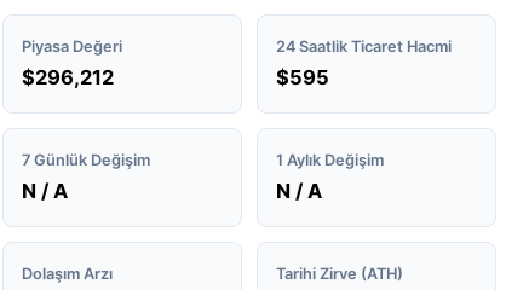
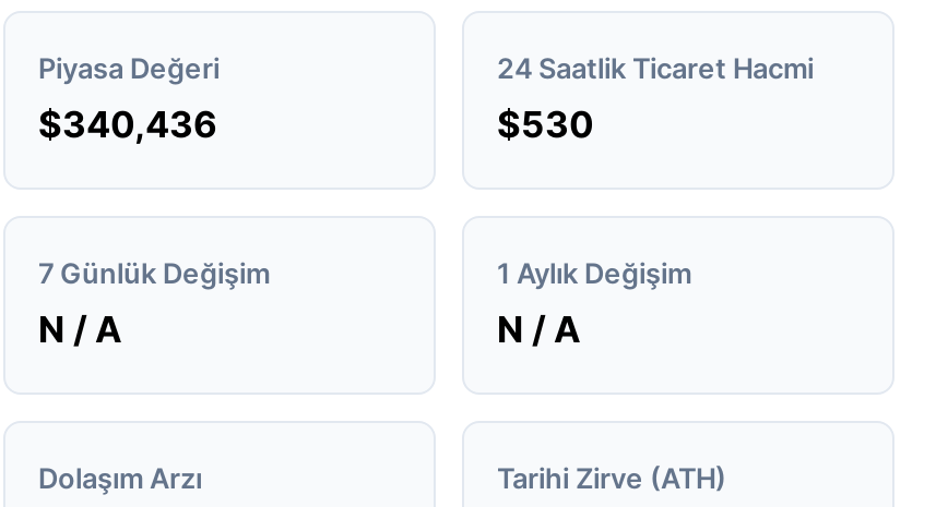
- $296,212
+ $340,436

- $595
+ $530
